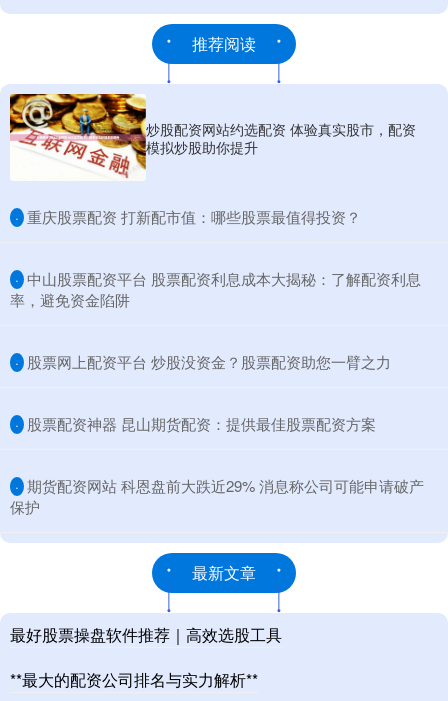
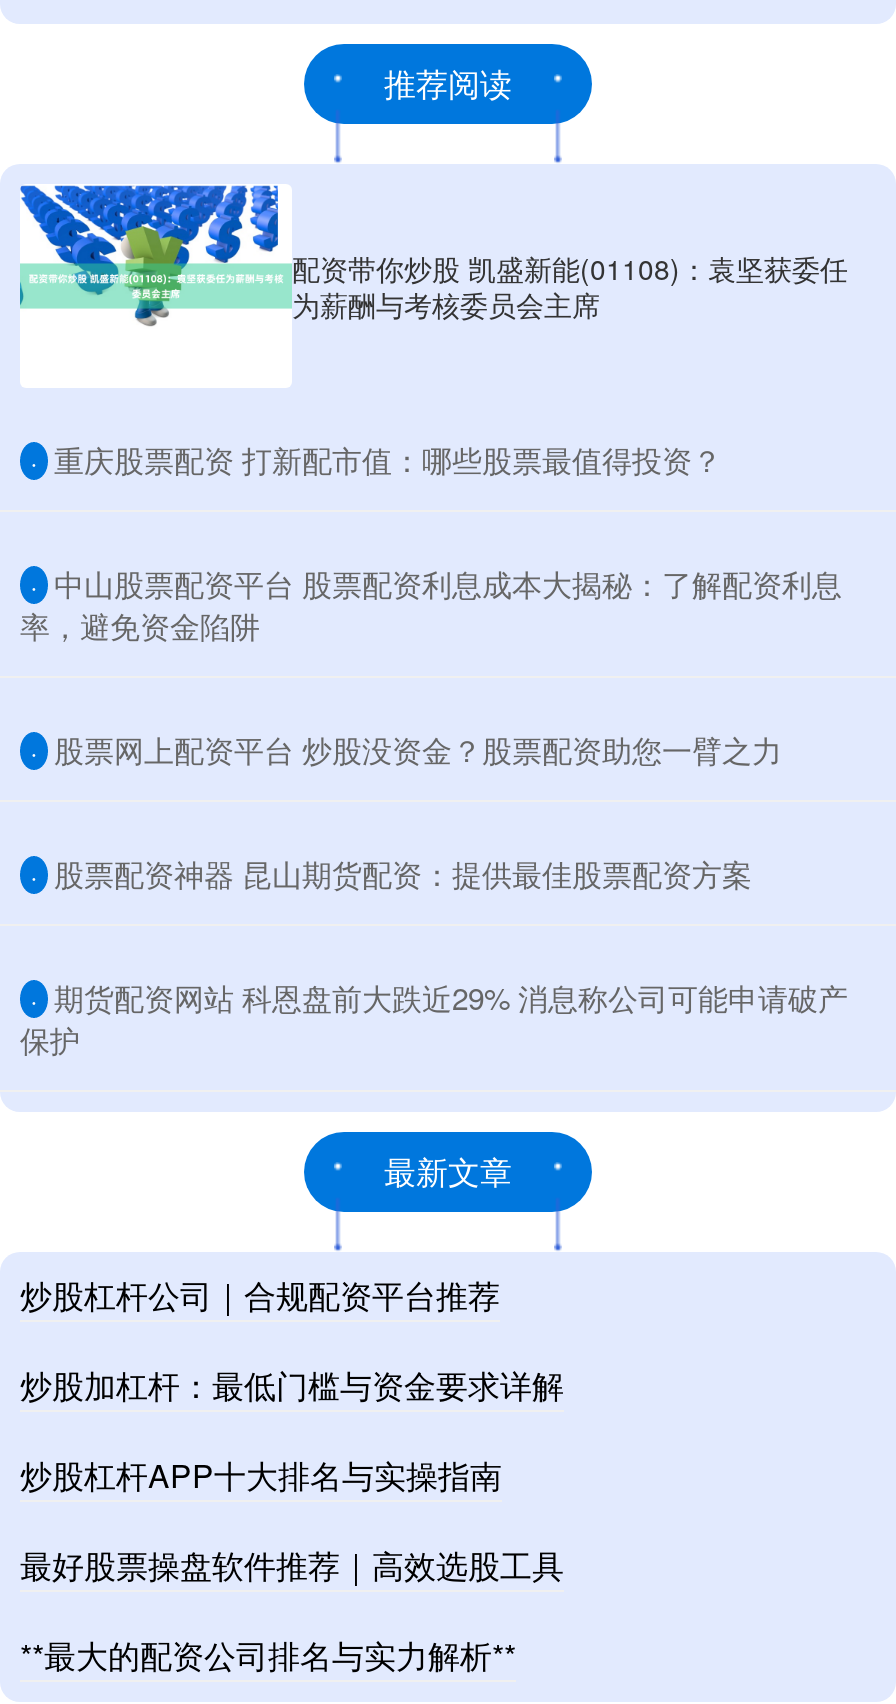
- [image]
- 炒股配资网站约选配资 体验真实股市，配资
- 模拟炒股助你提升
+ [image]
+ 配资带你炒股 凯盛新能(01108)：袁坚获委任
+ 为薪酬与考核委员会主席

+ 炒股杠杆公司｜合规配资平台推荐
+ 炒股加杠杆：最低门槛与资金要求详解
+ 炒股杠杆APP十大排名与实操指南
